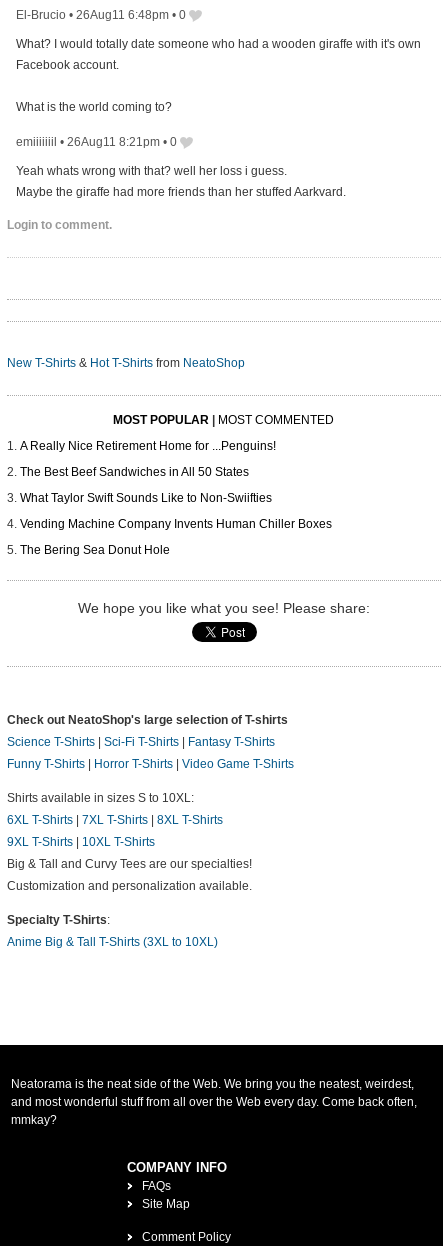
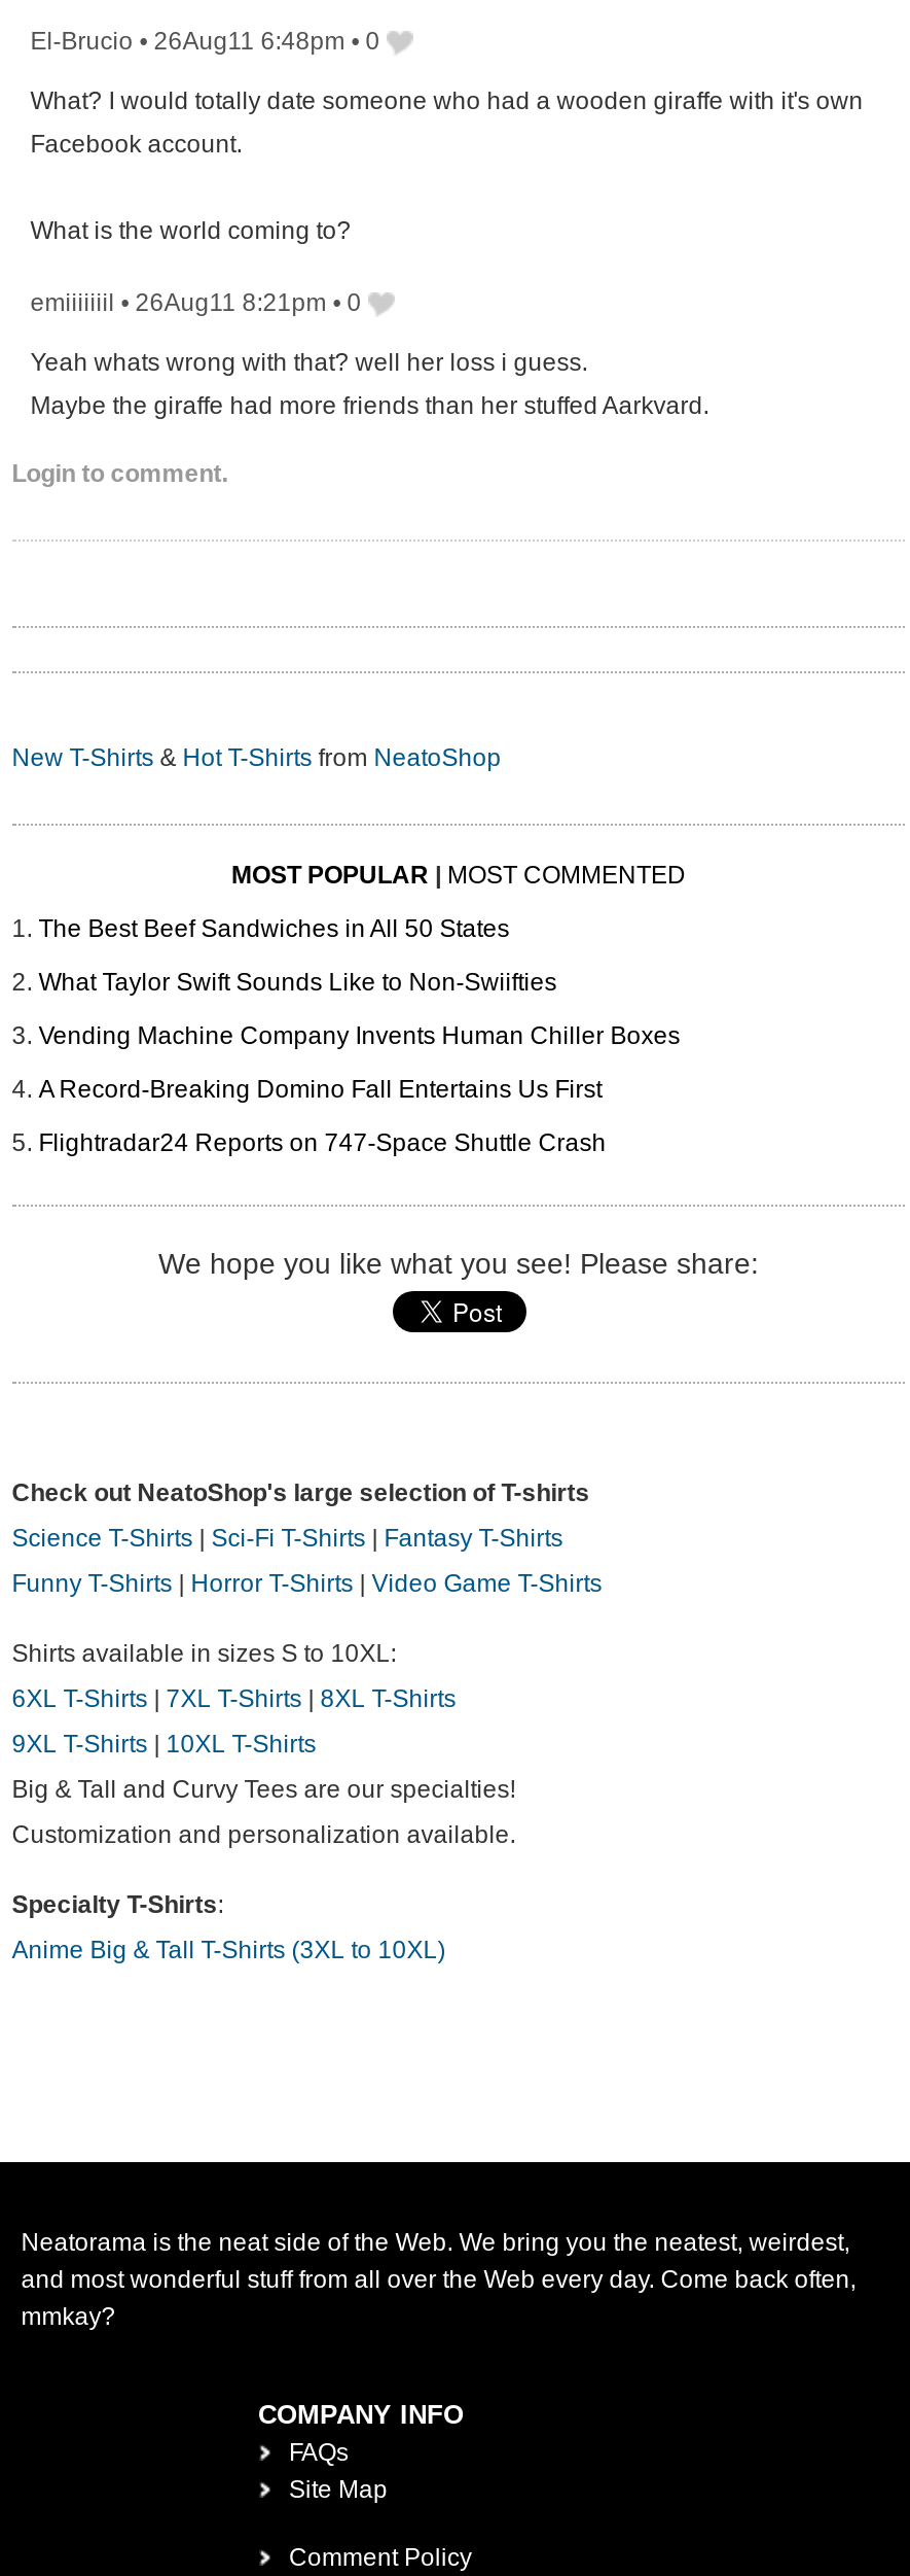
- A Really Nice Retirement Home for ...Penguins!

moved up: The Best Beef Sandwiches in All 50 States | What Taylor Swift Sounds Like to Non-Swiifties | Vending Machine Company Invents Human Chiller Boxes

- The Bering Sea Donut Hole
+ A Record-Breaking Domino Fall Entertains Us First
+ Flightradar24 Reports on 747-Space Shuttle Crash
